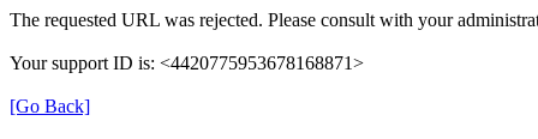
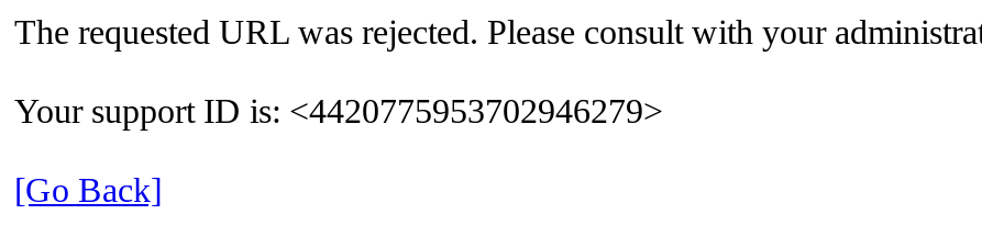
- Your support ID is: <4420775953678168871>
+ Your support ID is: <4420775953702946279>
